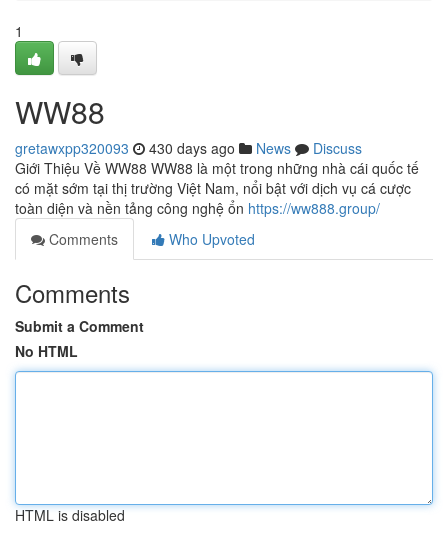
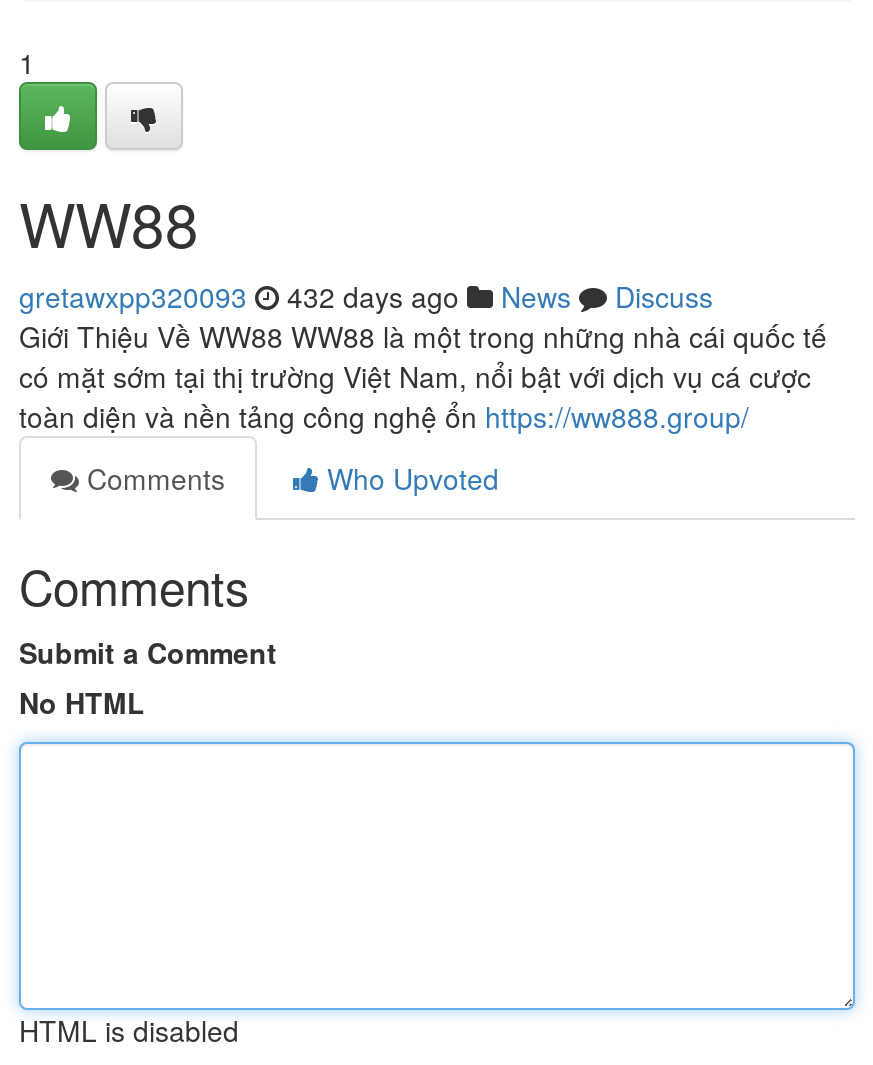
- gretawxpp320093 430 days ago News Discuss
+ gretawxpp320093 432 days ago News Discuss
